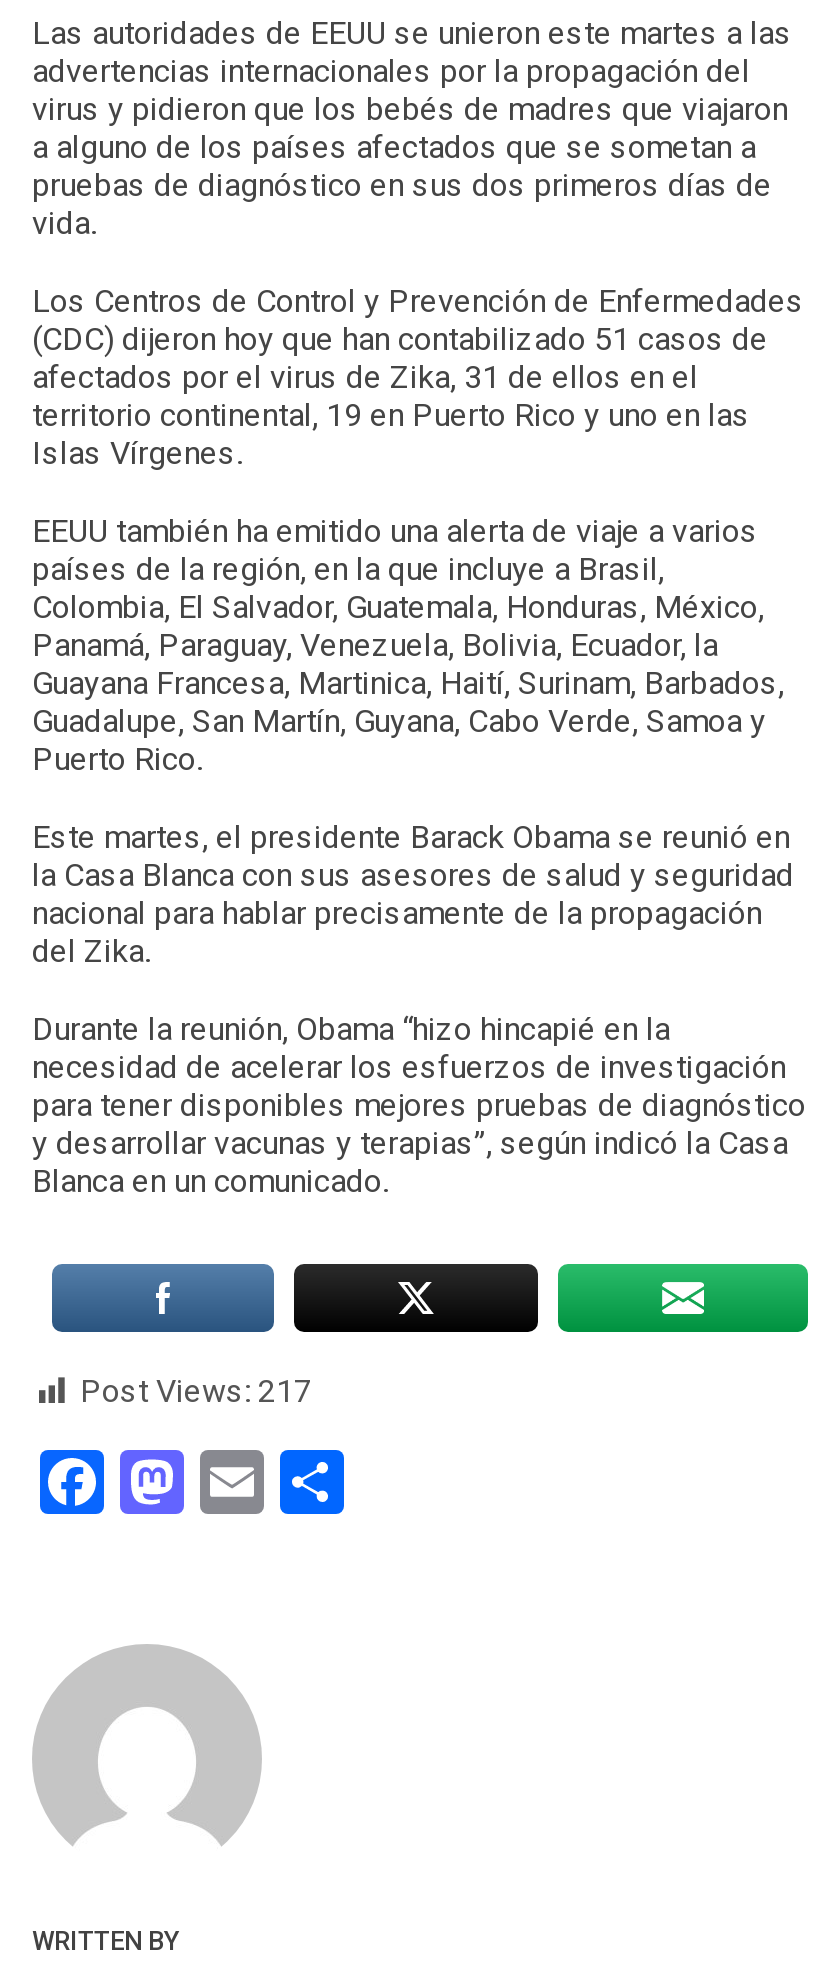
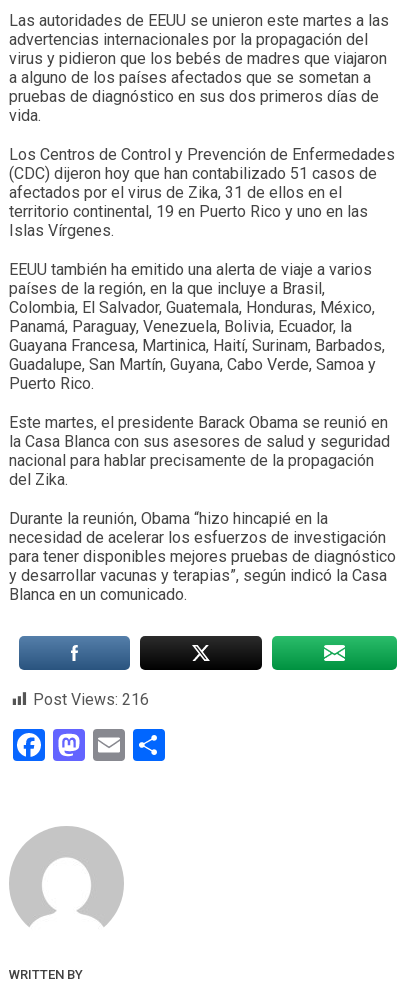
- Post Views: 217
+ Post Views: 216
